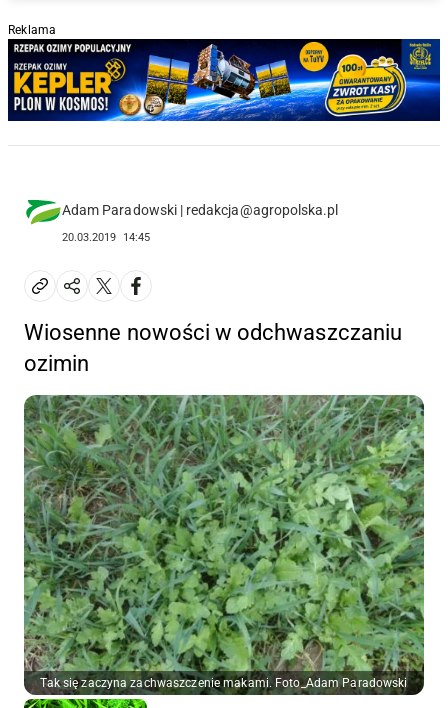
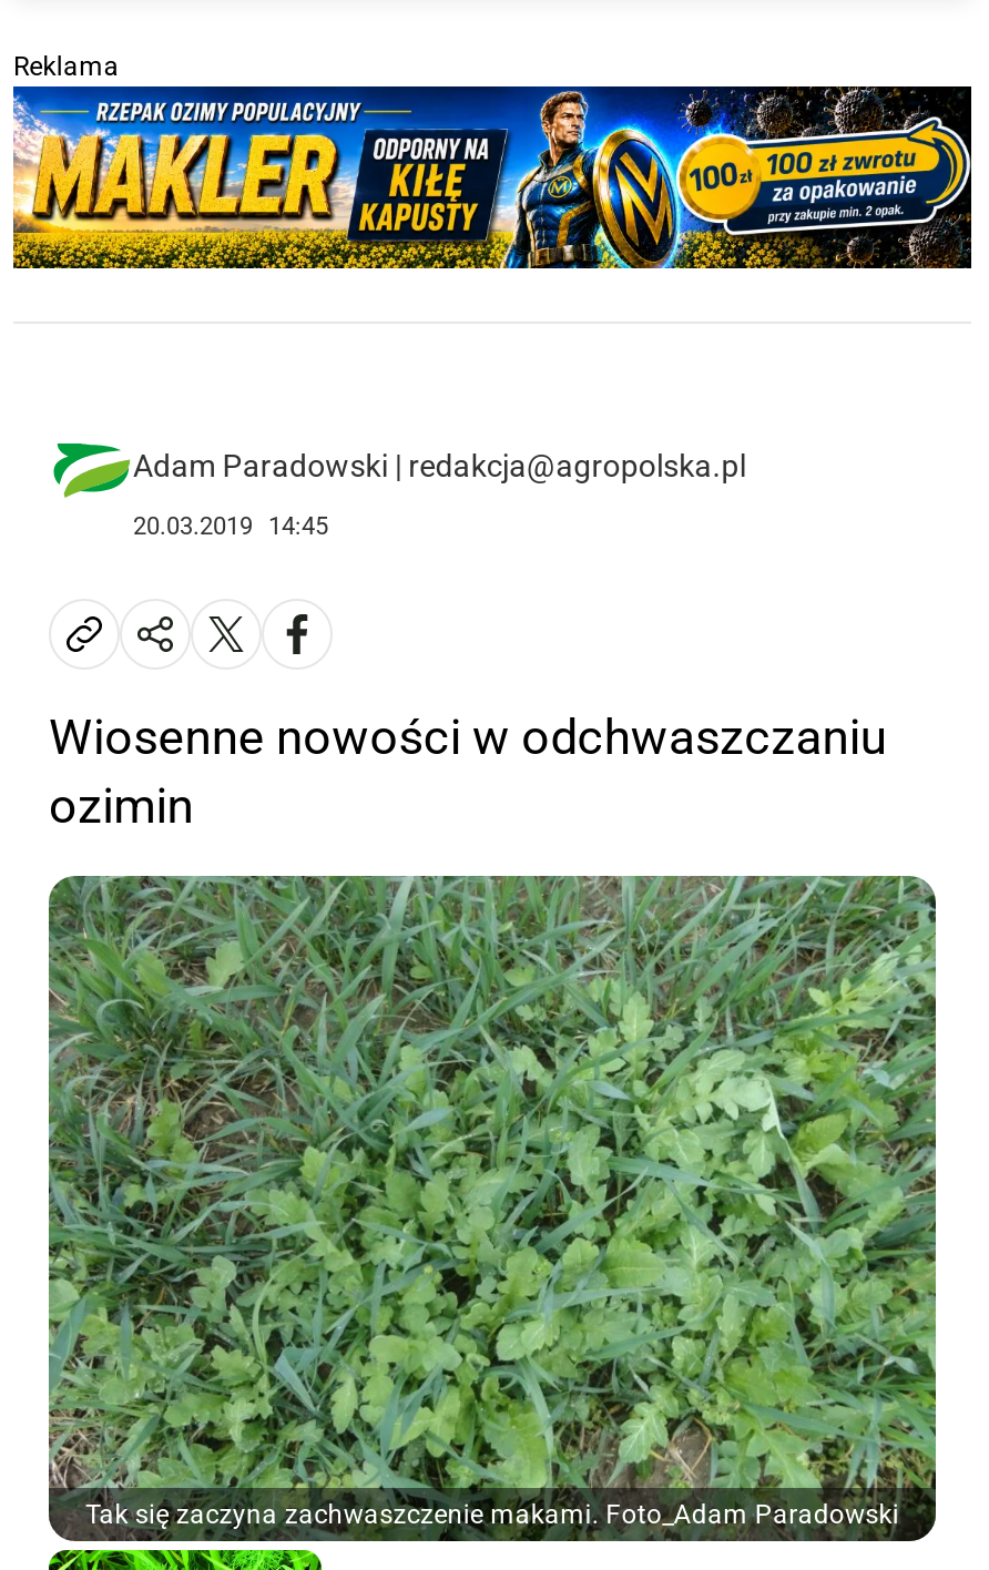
- [image]
+ [image]
